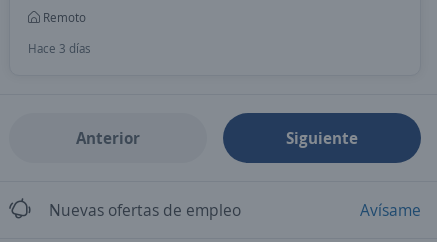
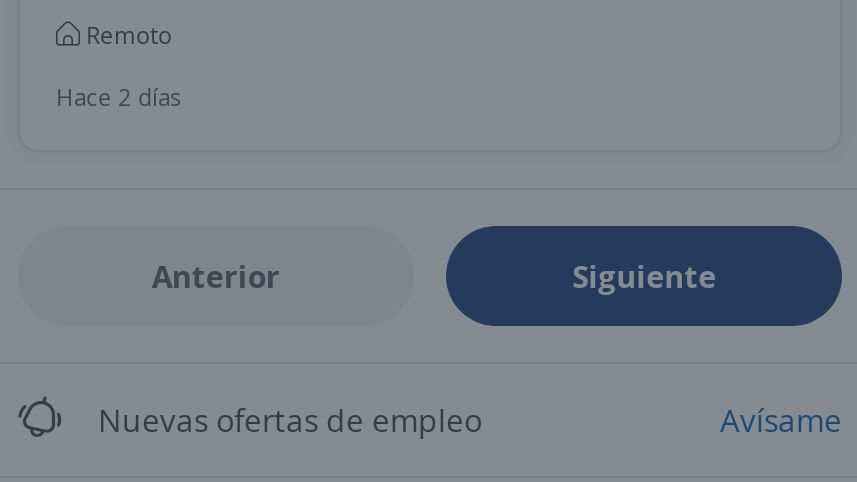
- Hace 3 días
+ Hace 2 días
